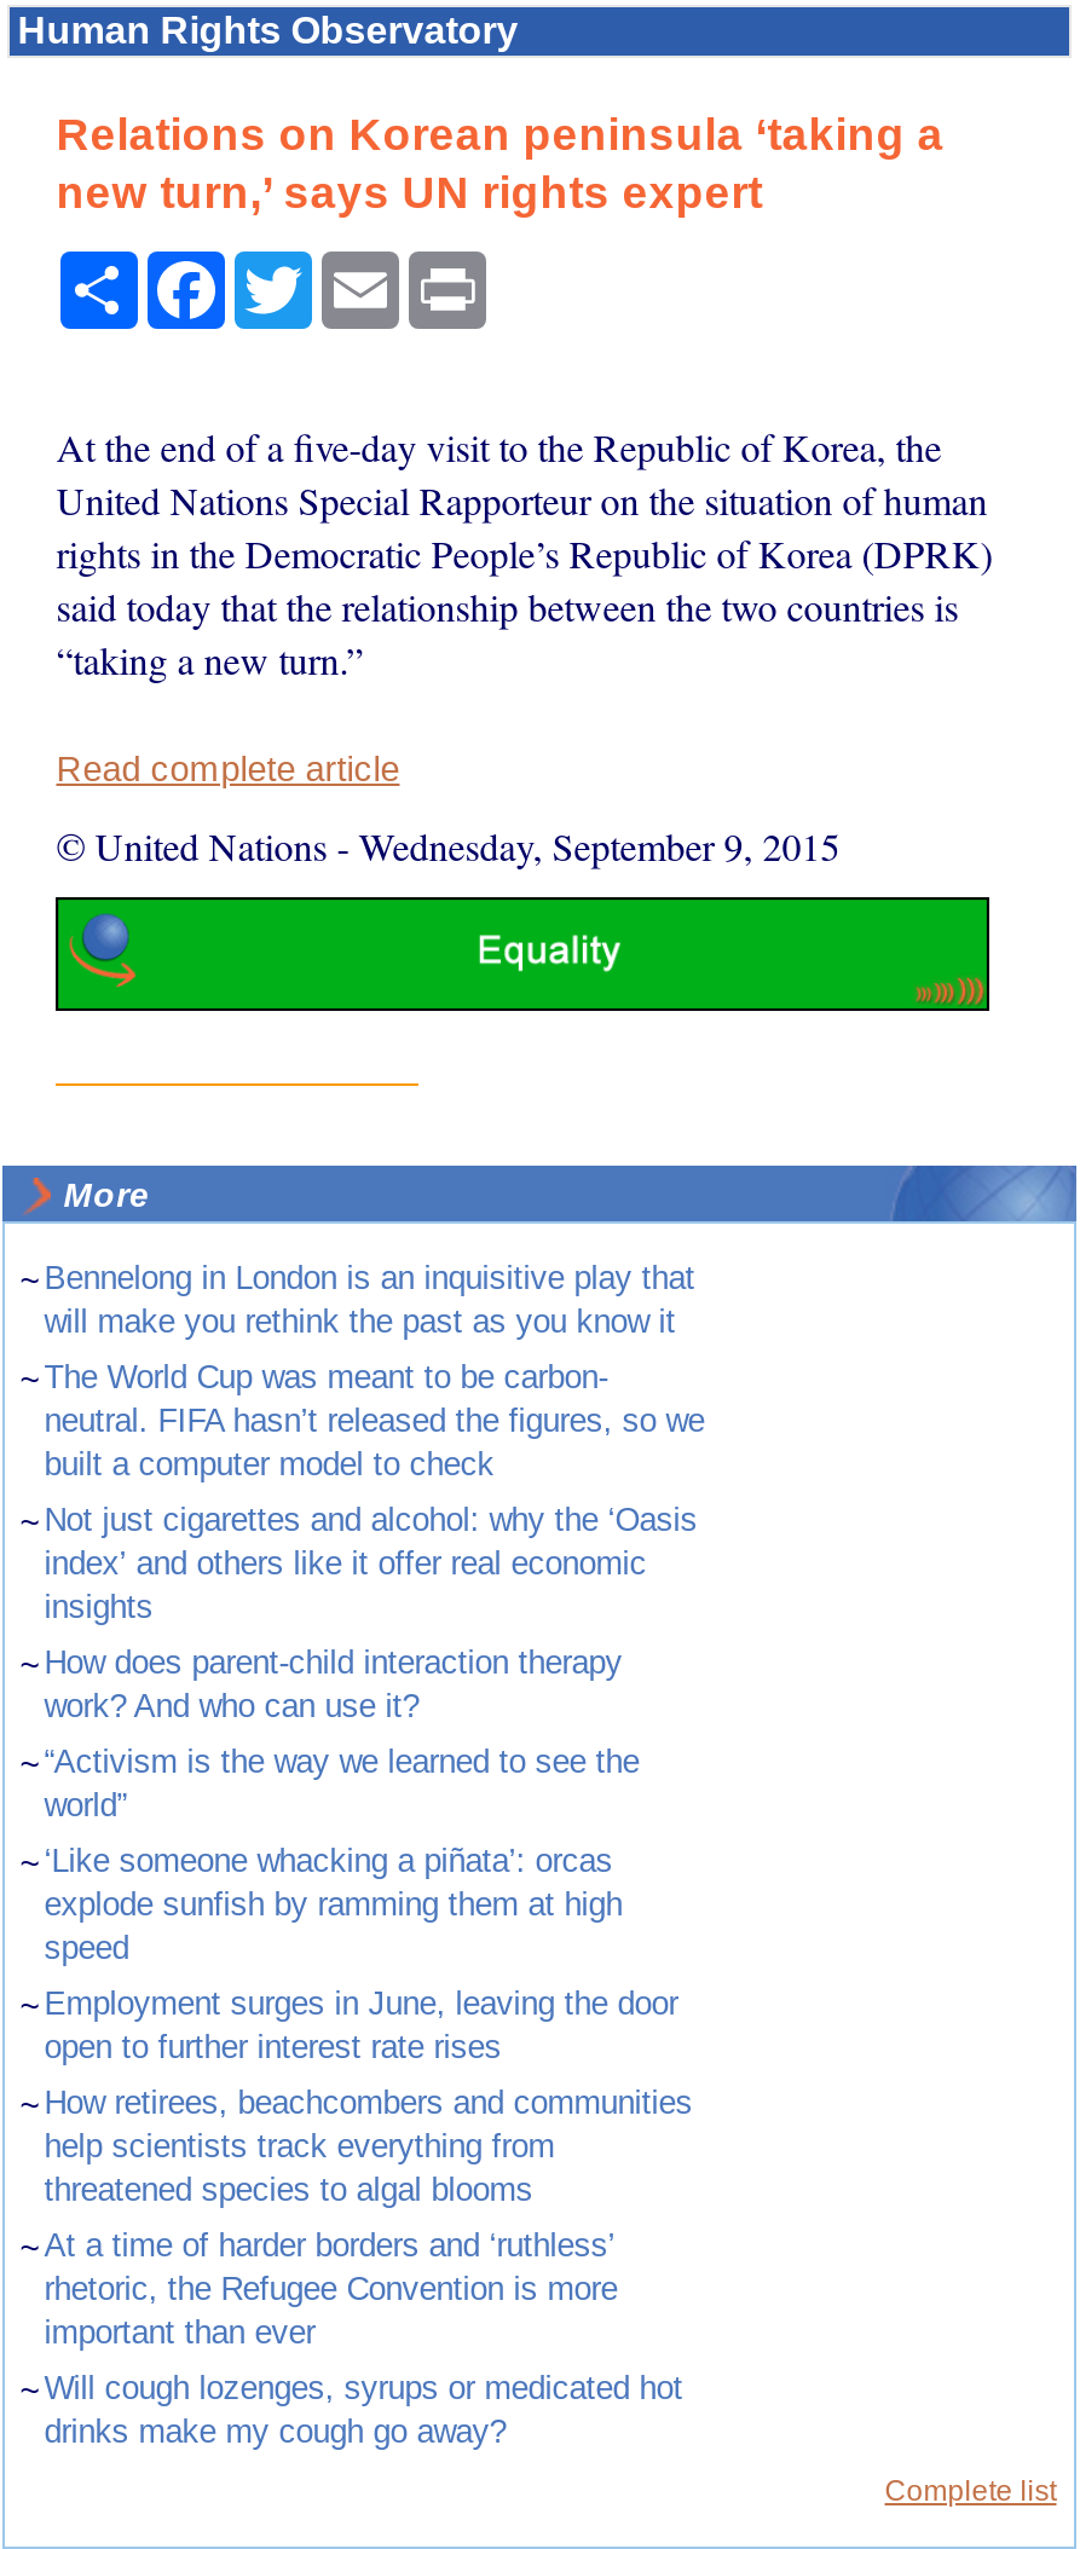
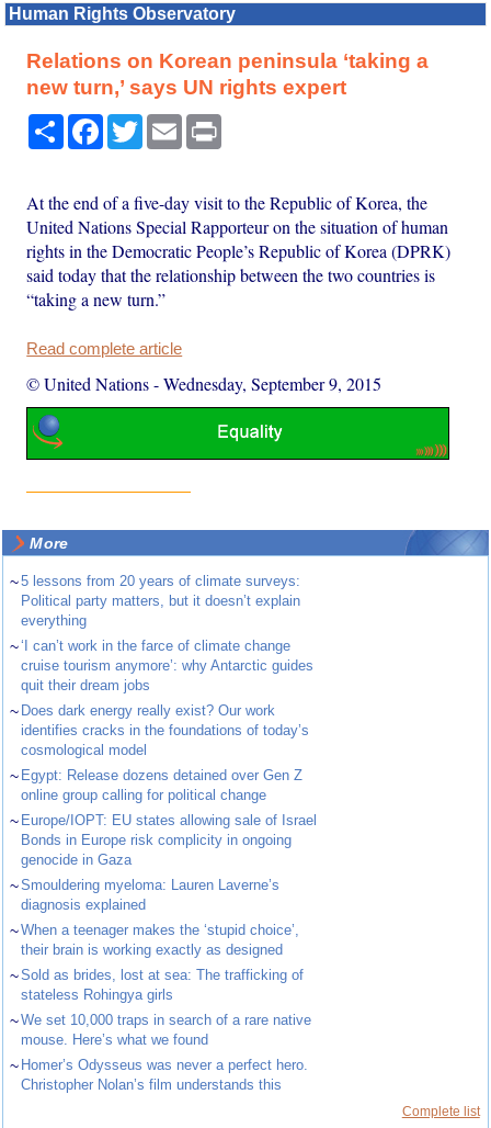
- ~ Bennelong in London is an inquisitive play that
- will make you rethink the past as you know it
+ ~ 5 lessons from 20 years of climate surveys:
+ Political party matters, but it doesn’t explain
+ everything

- ~ The World Cup was meant to be carbon-
- neutral. FIFA hasn’t released the figures, so we
- built a computer model to check
+ ~ ‘I can’t work in the farce of climate change
+ cruise tourism anymore’: why Antarctic guides
+ quit their dream jobs

- ~ Not just cigarettes and alcohol: why the ‘Oasis
- index’ and others like it offer real economic
- insights
+ ~ Does dark energy really exist? Our work
+ identifies cracks in the foundations of today’s
+ cosmological model

- ~ How does parent-child interaction therapy
- work? And who can use it?
+ ~ Egypt: Release dozens detained over Gen Z
+ online group calling for political change

- ~ “Activism is the way we learned to see the
- world”
+ ~ Europe/IOPT: EU states allowing sale of Israel
+ Bonds in Europe risk complicity in ongoing
+ genocide in Gaza

- ~ ‘Like someone whacking a piñata’: orcas
- explode sunfish by ramming them at high
- speed
+ ~ Smouldering myeloma: Lauren Laverne’s
+ diagnosis explained

- ~ Employment surges in June, leaving the door
- open to further interest rate rises
+ ~ When a teenager makes the ‘stupid choice’,
+ their brain is working exactly as designed

- ~ How retirees, beachcombers and communities
- help scientists track everything from
- threatened species to algal blooms
+ ~ Sold as brides, lost at sea: The trafficking of
+ stateless Rohingya girls

- ~ At a time of harder borders and ‘ruthless’
- rhetoric, the Refugee Convention is more
- important than ever
+ ~ We set 10,000 traps in search of a rare native
+ mouse. Here’s what we found

- ~ Will cough lozenges, syrups or medicated hot
- drinks make my cough go away?
+ ~ Homer’s Odysseus was never a perfect hero.
+ Christopher Nolan’s film understands this
